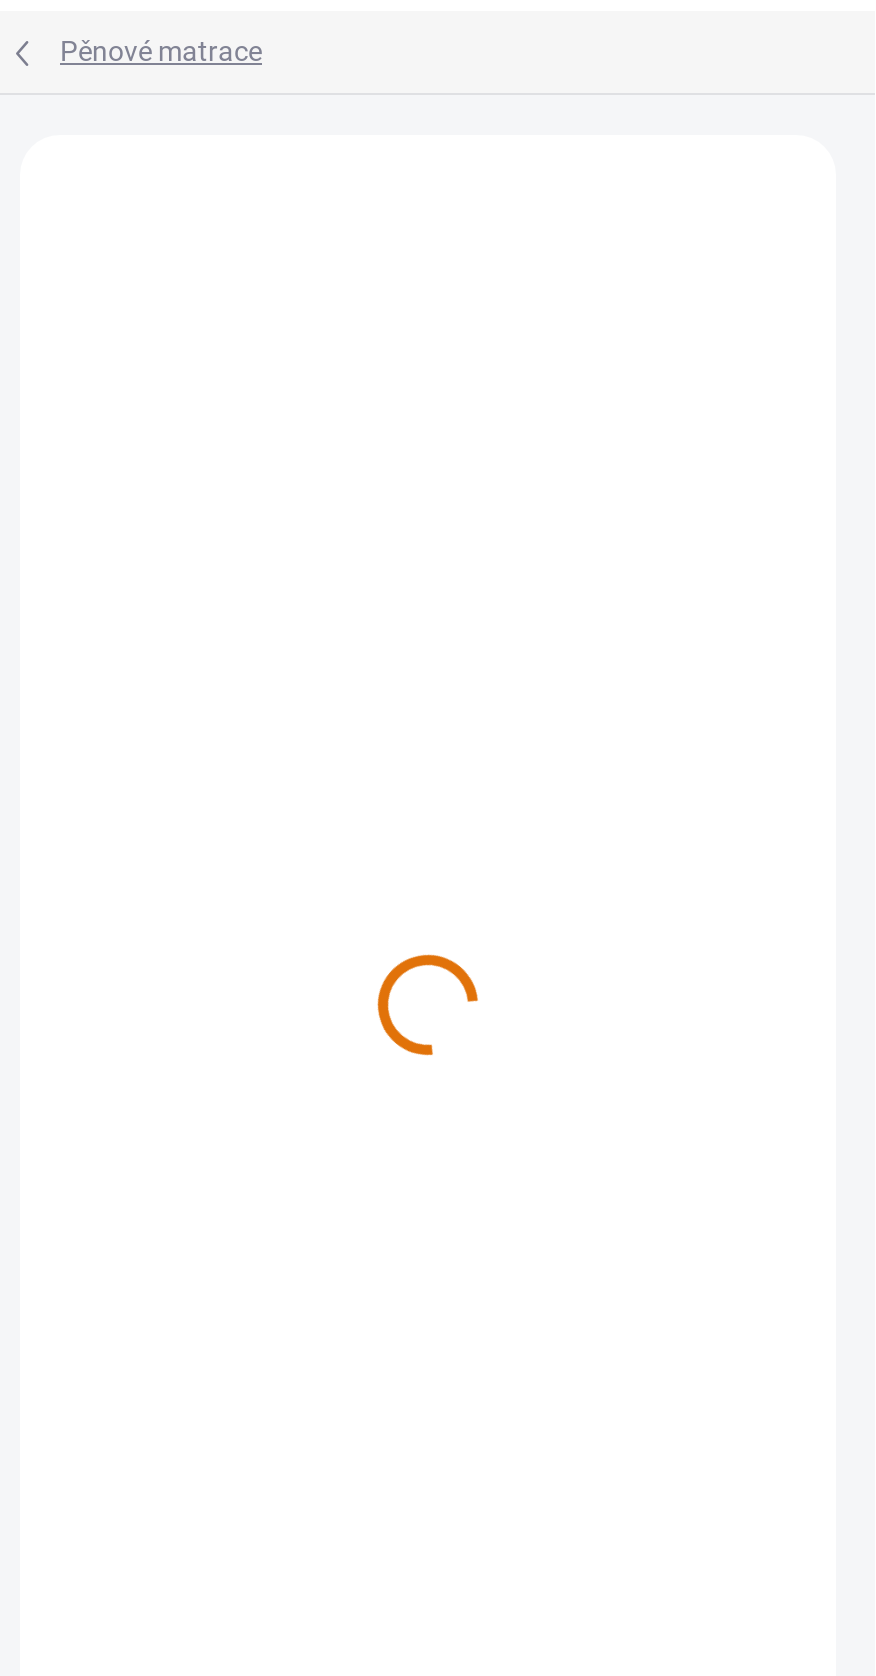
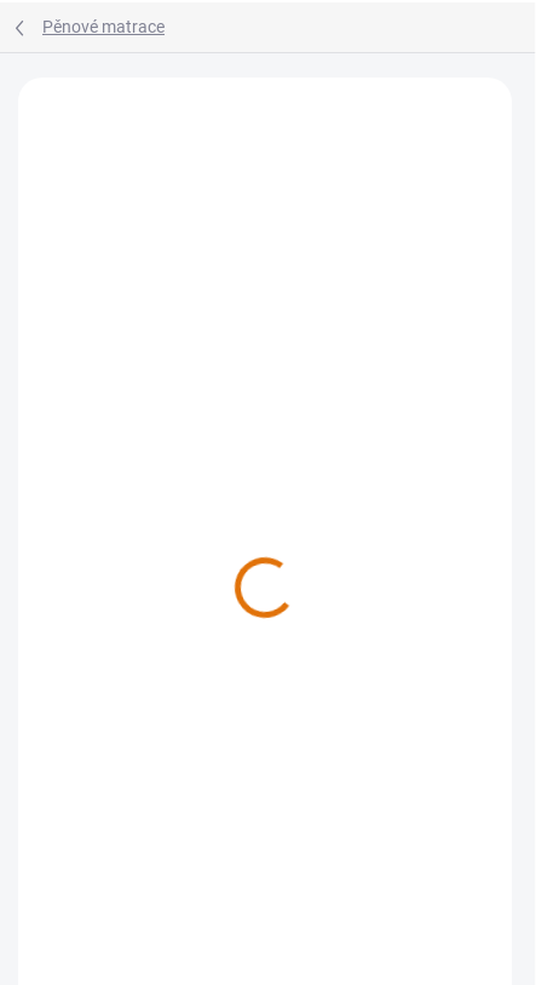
- [image]
+ [image]
